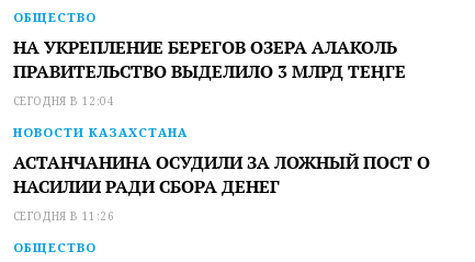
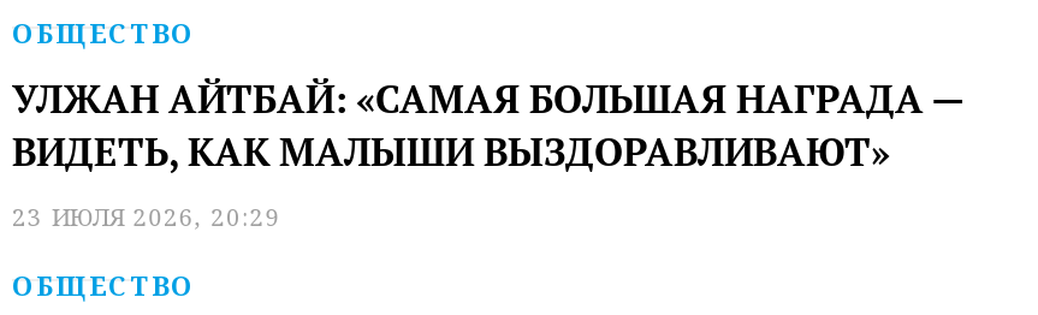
- НА УКРЕПЛЕНИЕ БЕРЕГОВ ОЗЕРА АЛАКОЛЬ
- ПРАВИТЕЛЬСТВО ВЫДЕЛИЛО 3 МЛРД ТЕҢГЕ
- СЕГОДНЯ В 12:04
- НОВОСТИ КАЗАХСТАНА
- АСТАНЧАНИНА ОСУДИЛИ ЗА ЛОЖНЫЙ ПОСТ О
- НАСИЛИИ РАДИ СБОРА ДЕНЕГ
- СЕГОДНЯ В 11:26
+ УЛЖАН АЙТБАЙ: «САМАЯ БОЛЬШАЯ НАГРАДА —
+ ВИДЕТЬ, КАК МАЛЫШИ ВЫЗДОРАВЛИВАЮТ»
+ 23 ИЮЛЯ 2026, 20:29
